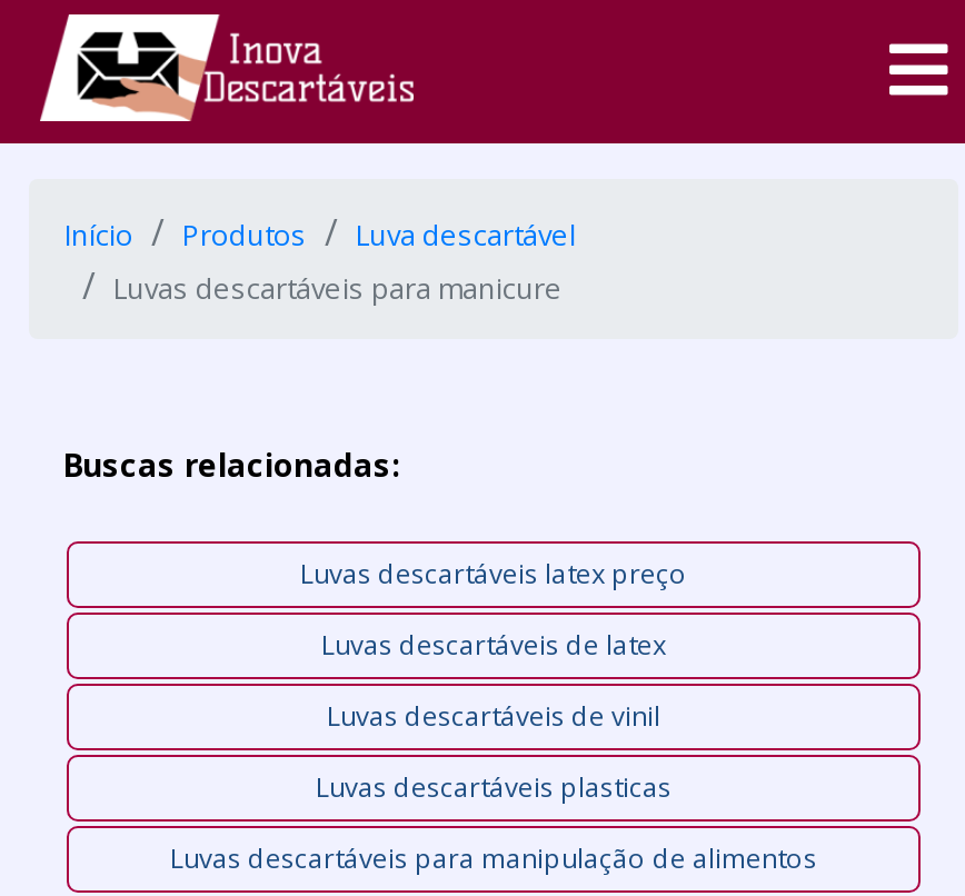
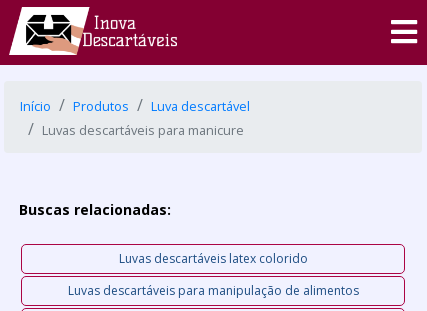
- Luvas descartáveis latex preço
- Luvas descartáveis de latex
- Luvas descartáveis de vinil
- Luvas descartáveis plasticas
+ Luvas descartáveis latex colorido
